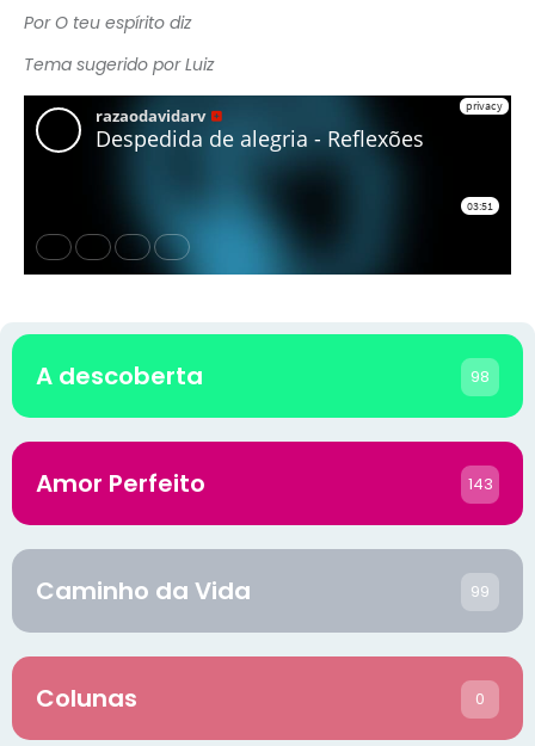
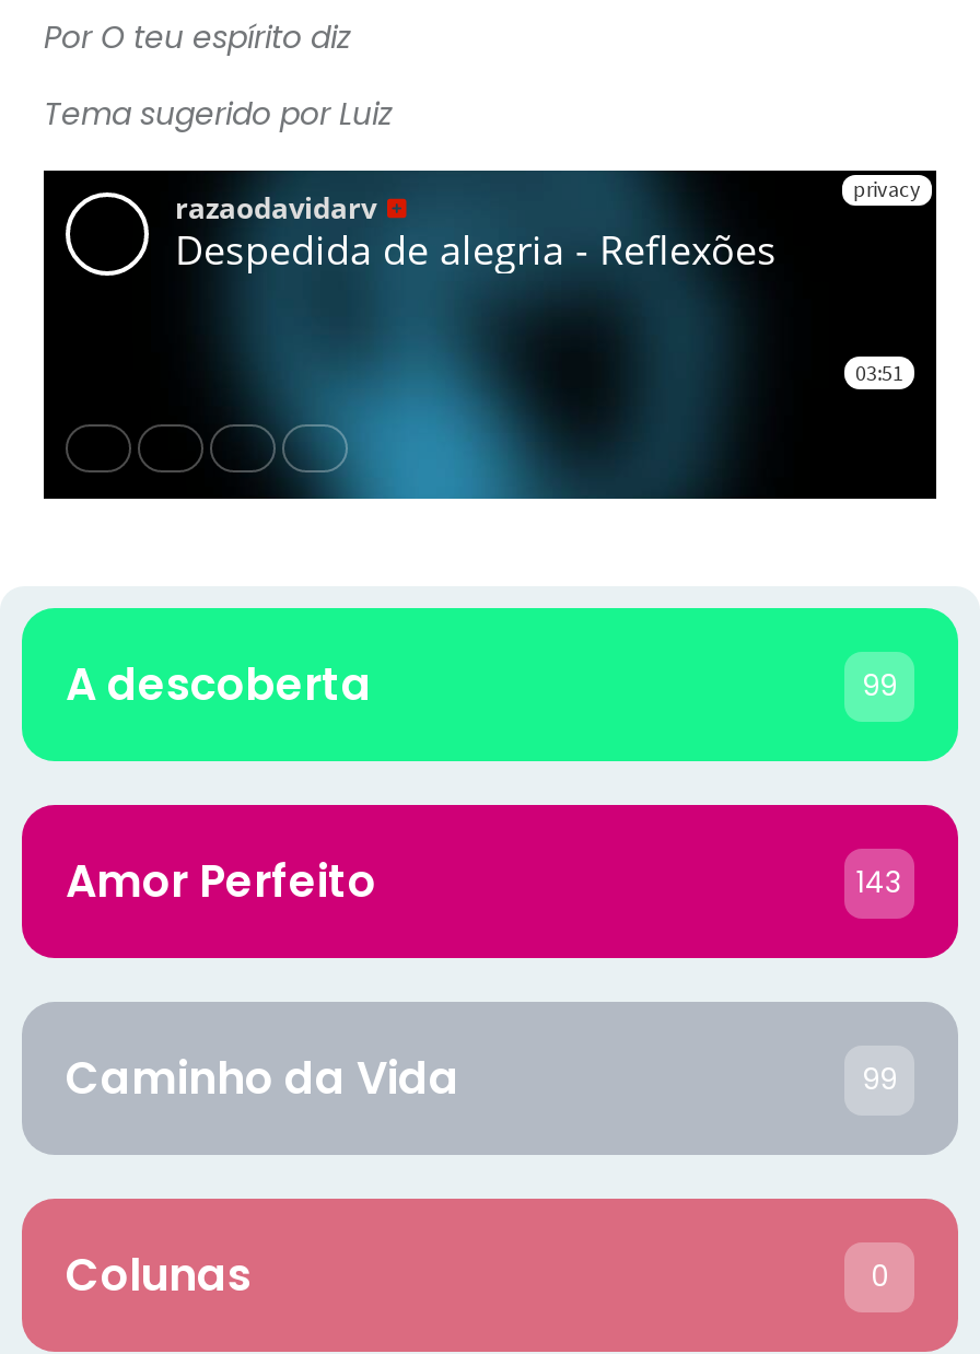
- 98
+ 99
